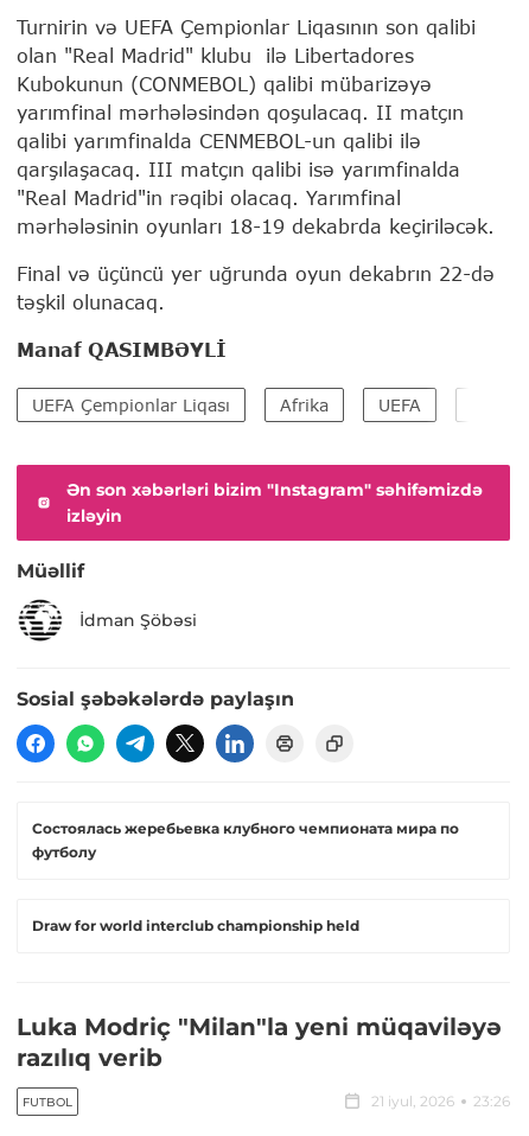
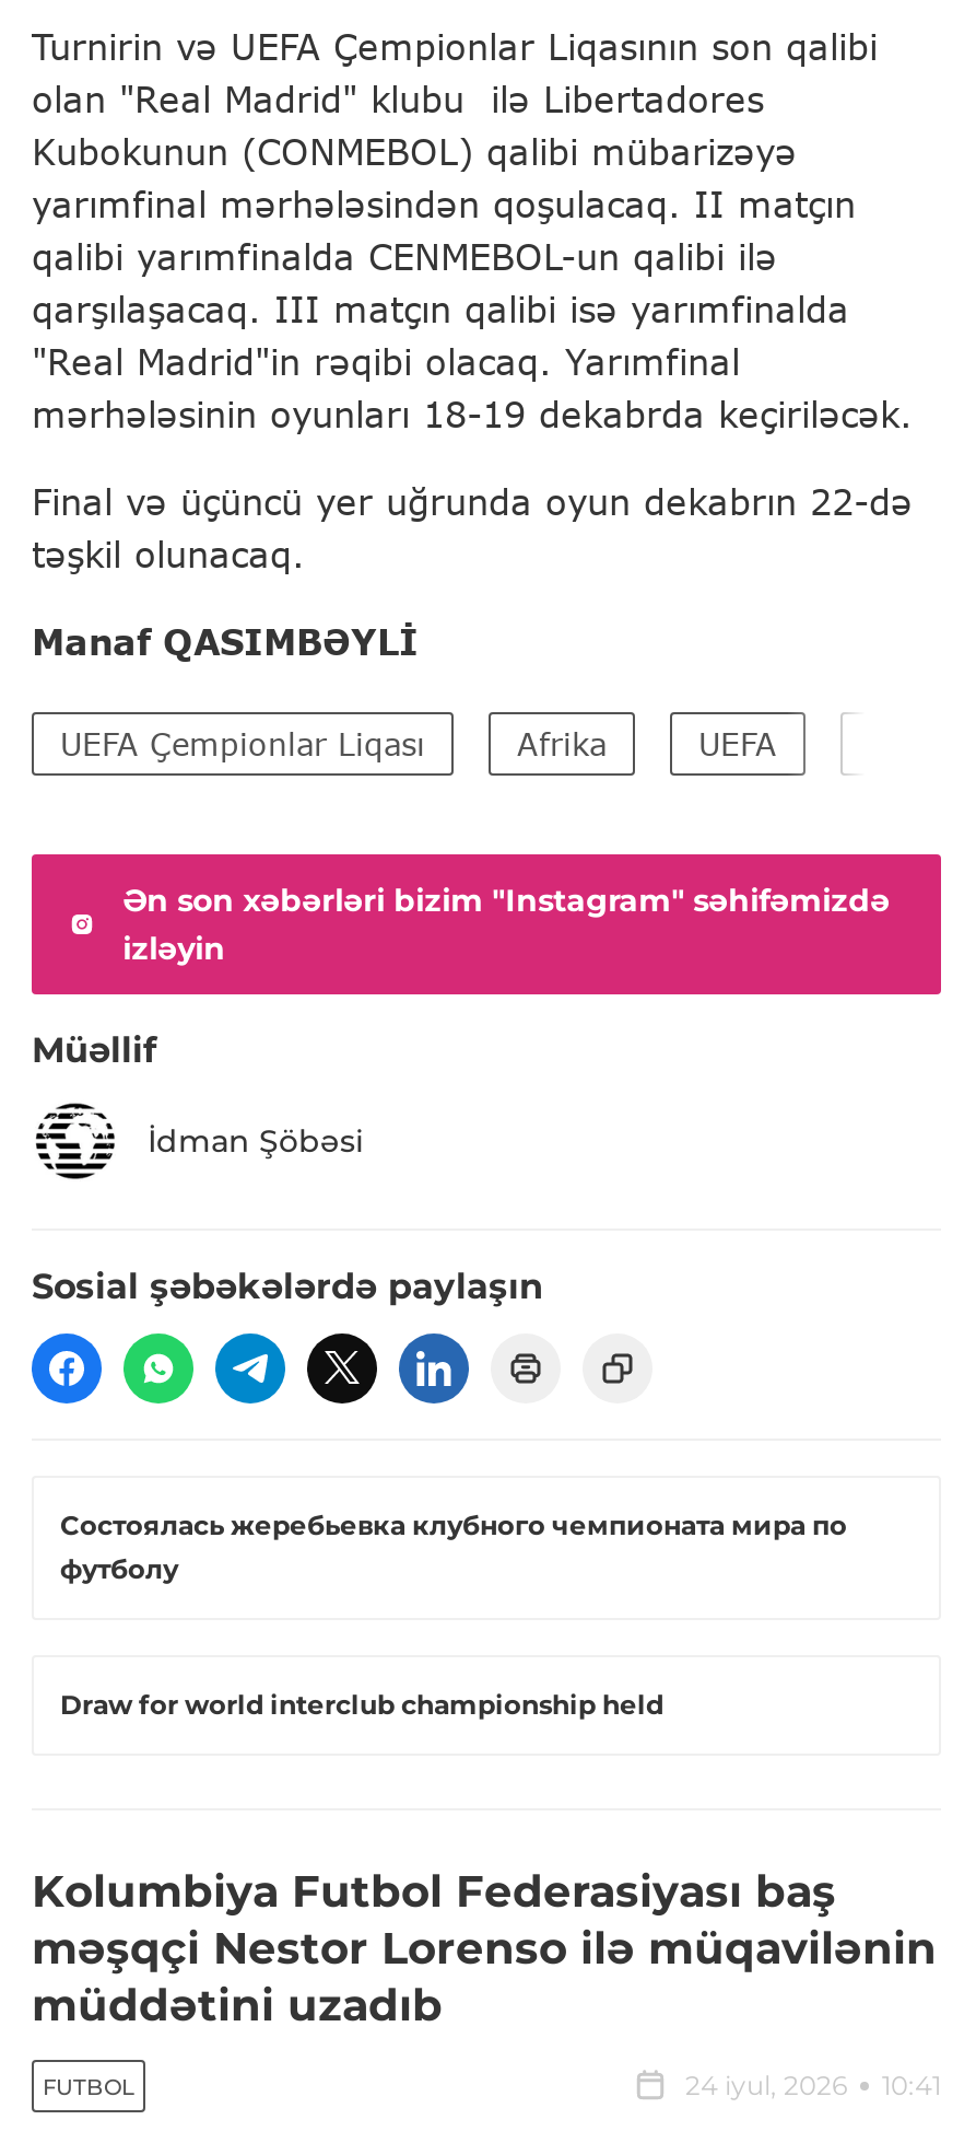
- Luka Modriç "Milan"la yeni müqaviləyə
- razılıq verib
+ Kolumbiya Futbol Federasiyası baş
+ məşqçi Nestor Lorenso ilə müqavilənin
+ müddətini uzadıb

- 21 iyul, 2026
- 23:26
+ 24 iyul, 2026
+ 10:41
